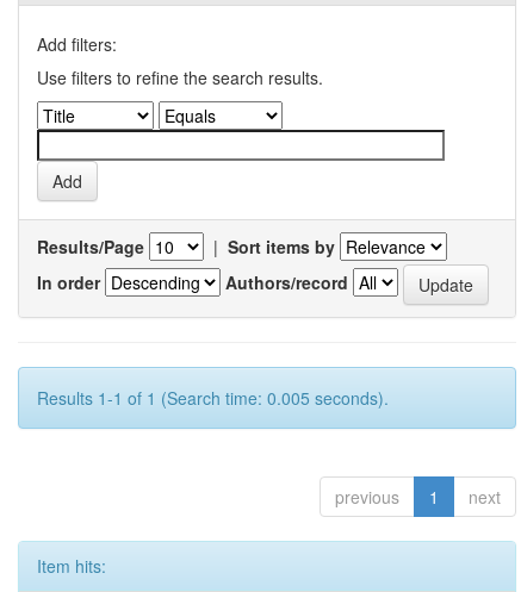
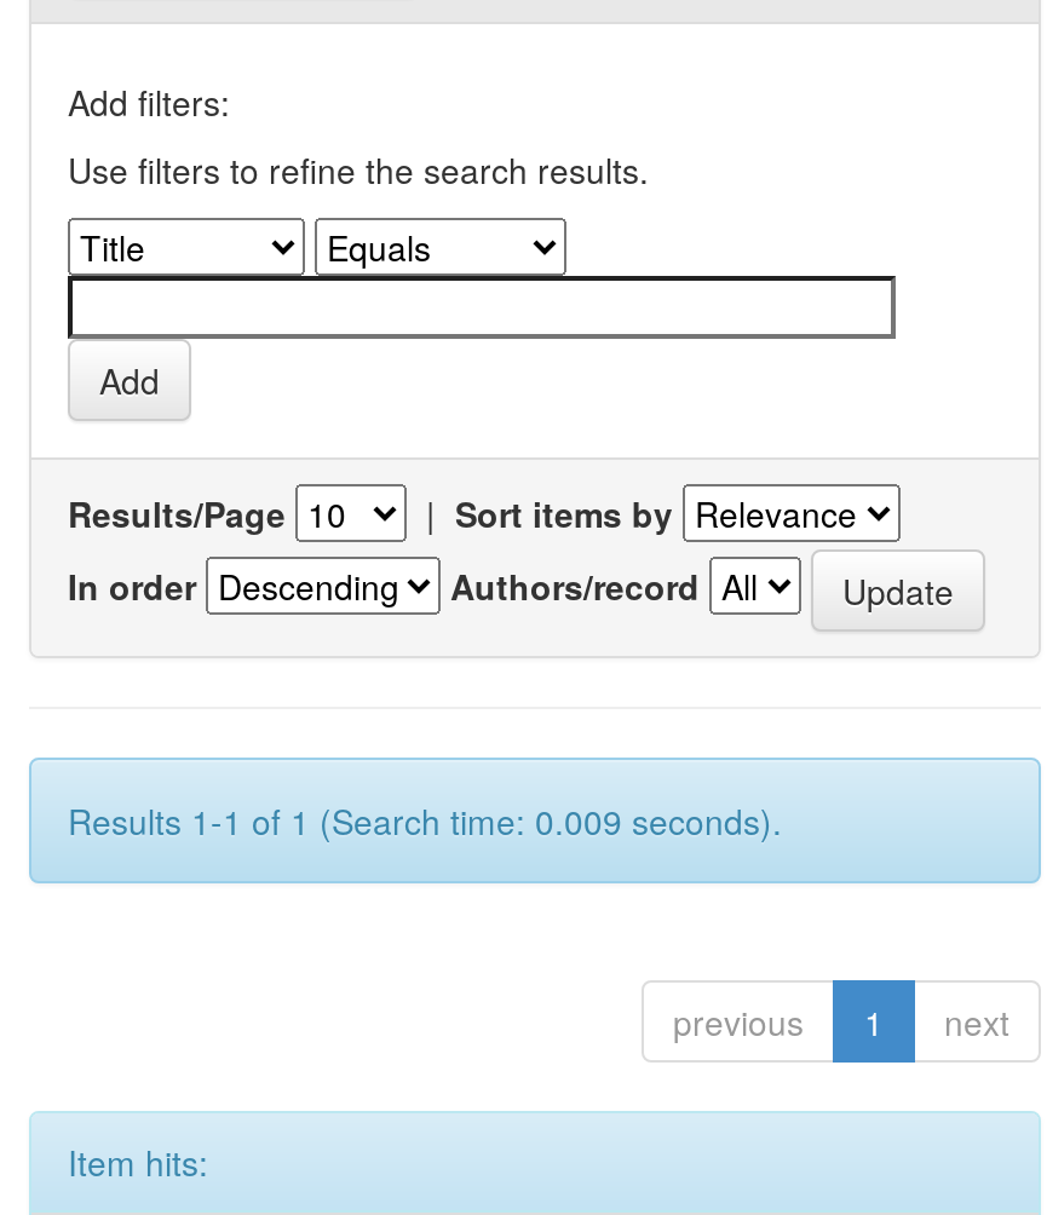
- Results 1-1 of 1 (Search time: 0.005 seconds).
+ Results 1-1 of 1 (Search time: 0.009 seconds).
